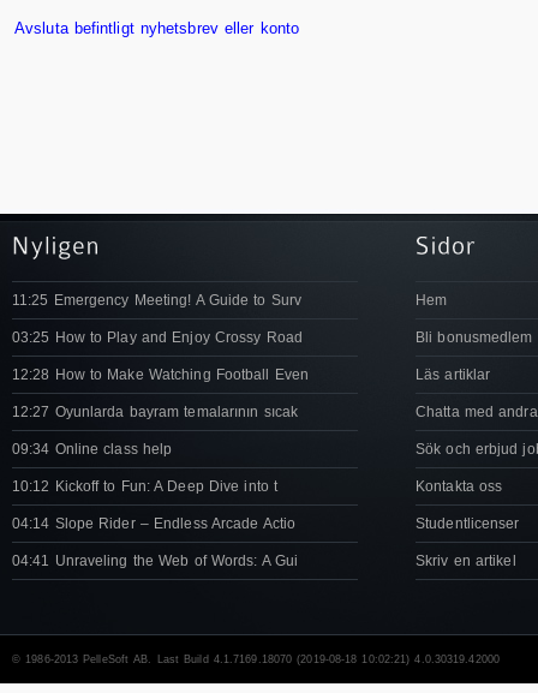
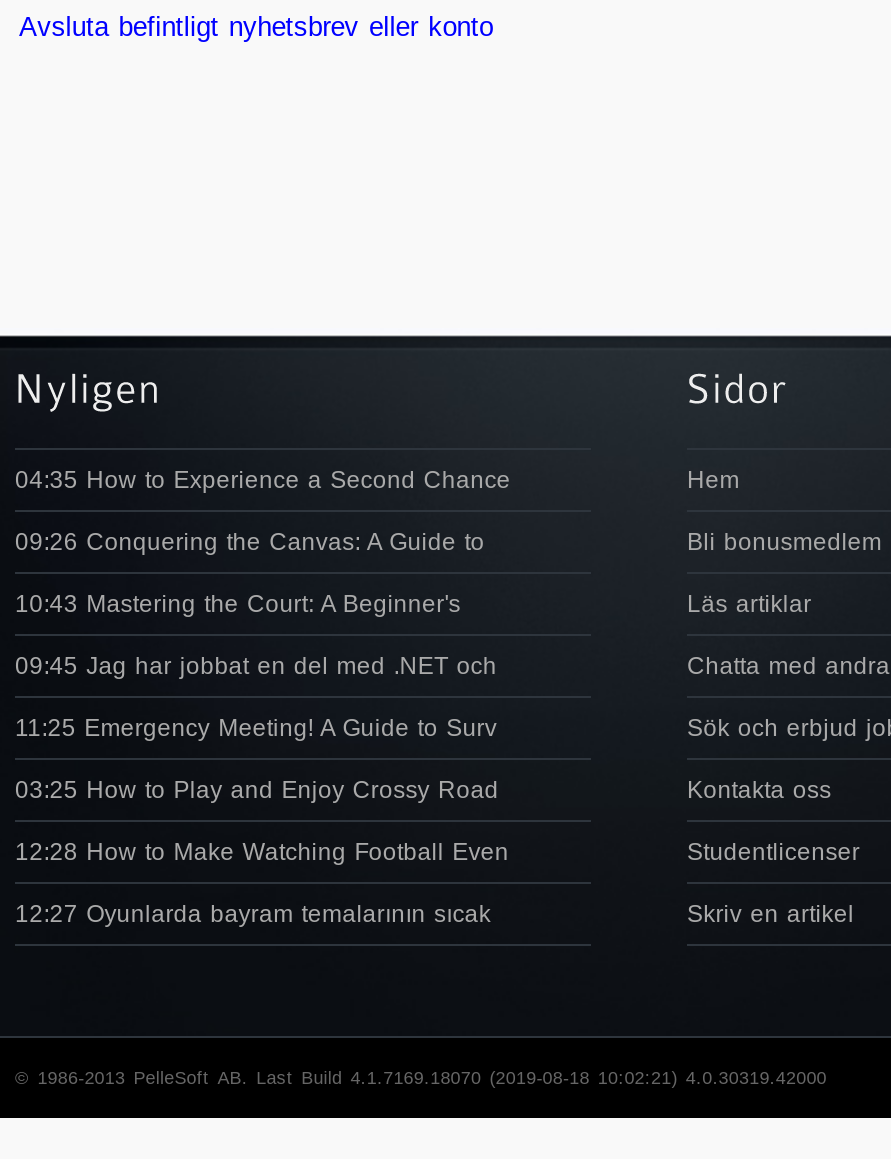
moved down: 11:25 Emergency Meeting! A Guide to Surv | 03:25 How to Play and Enjoy Crossy Road | 12:28 How to Make Watching Football Even | 12:27 Oyunlarda bayram temalarının sıcak

+ 04:35 How to Experience a Second Chance
+ 09:26 Conquering the Canvas: A Guide to
+ 10:43 Mastering the Court: A Beginner's
+ 09:45 Jag har jobbat en del med .NET och

- 09:34 Online class help
- 10:12 Kickoff to Fun: A Deep Dive into t
- 04:14 Slope Rider – Endless Arcade Actio
- 04:41 Unraveling the Web of Words: A Gui
